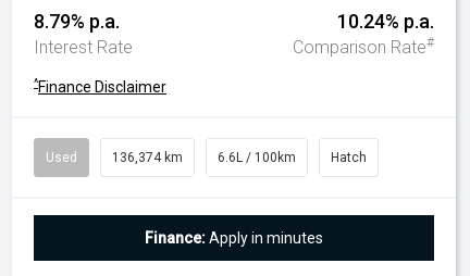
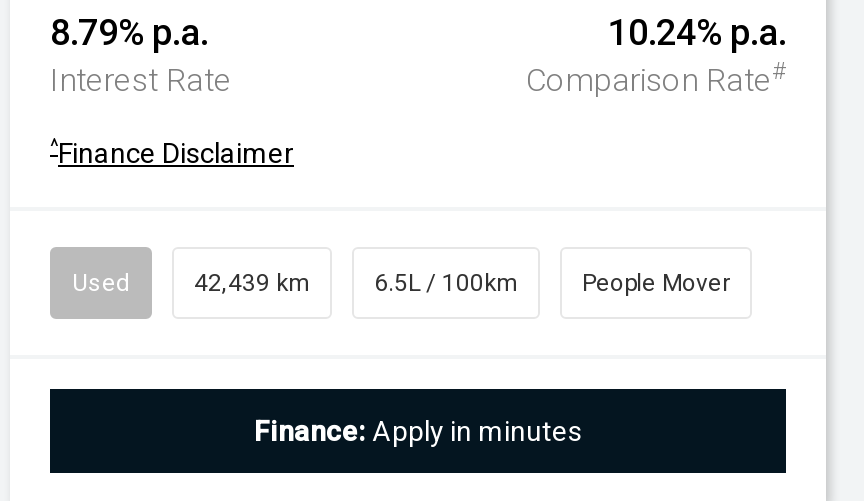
- 136,374 km
- 6.6L / 100km
- Hatch
+ 42,439 km
+ 6.5L / 100km
+ People Mover
